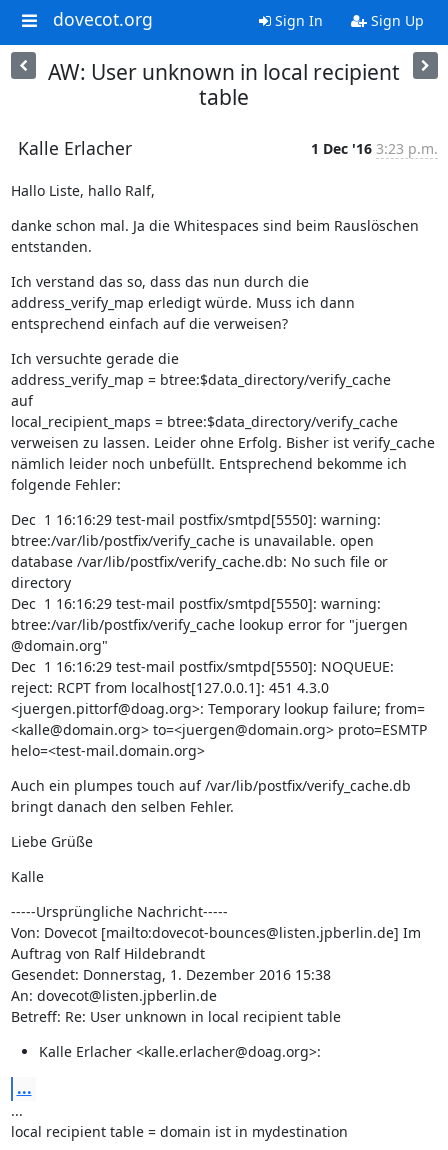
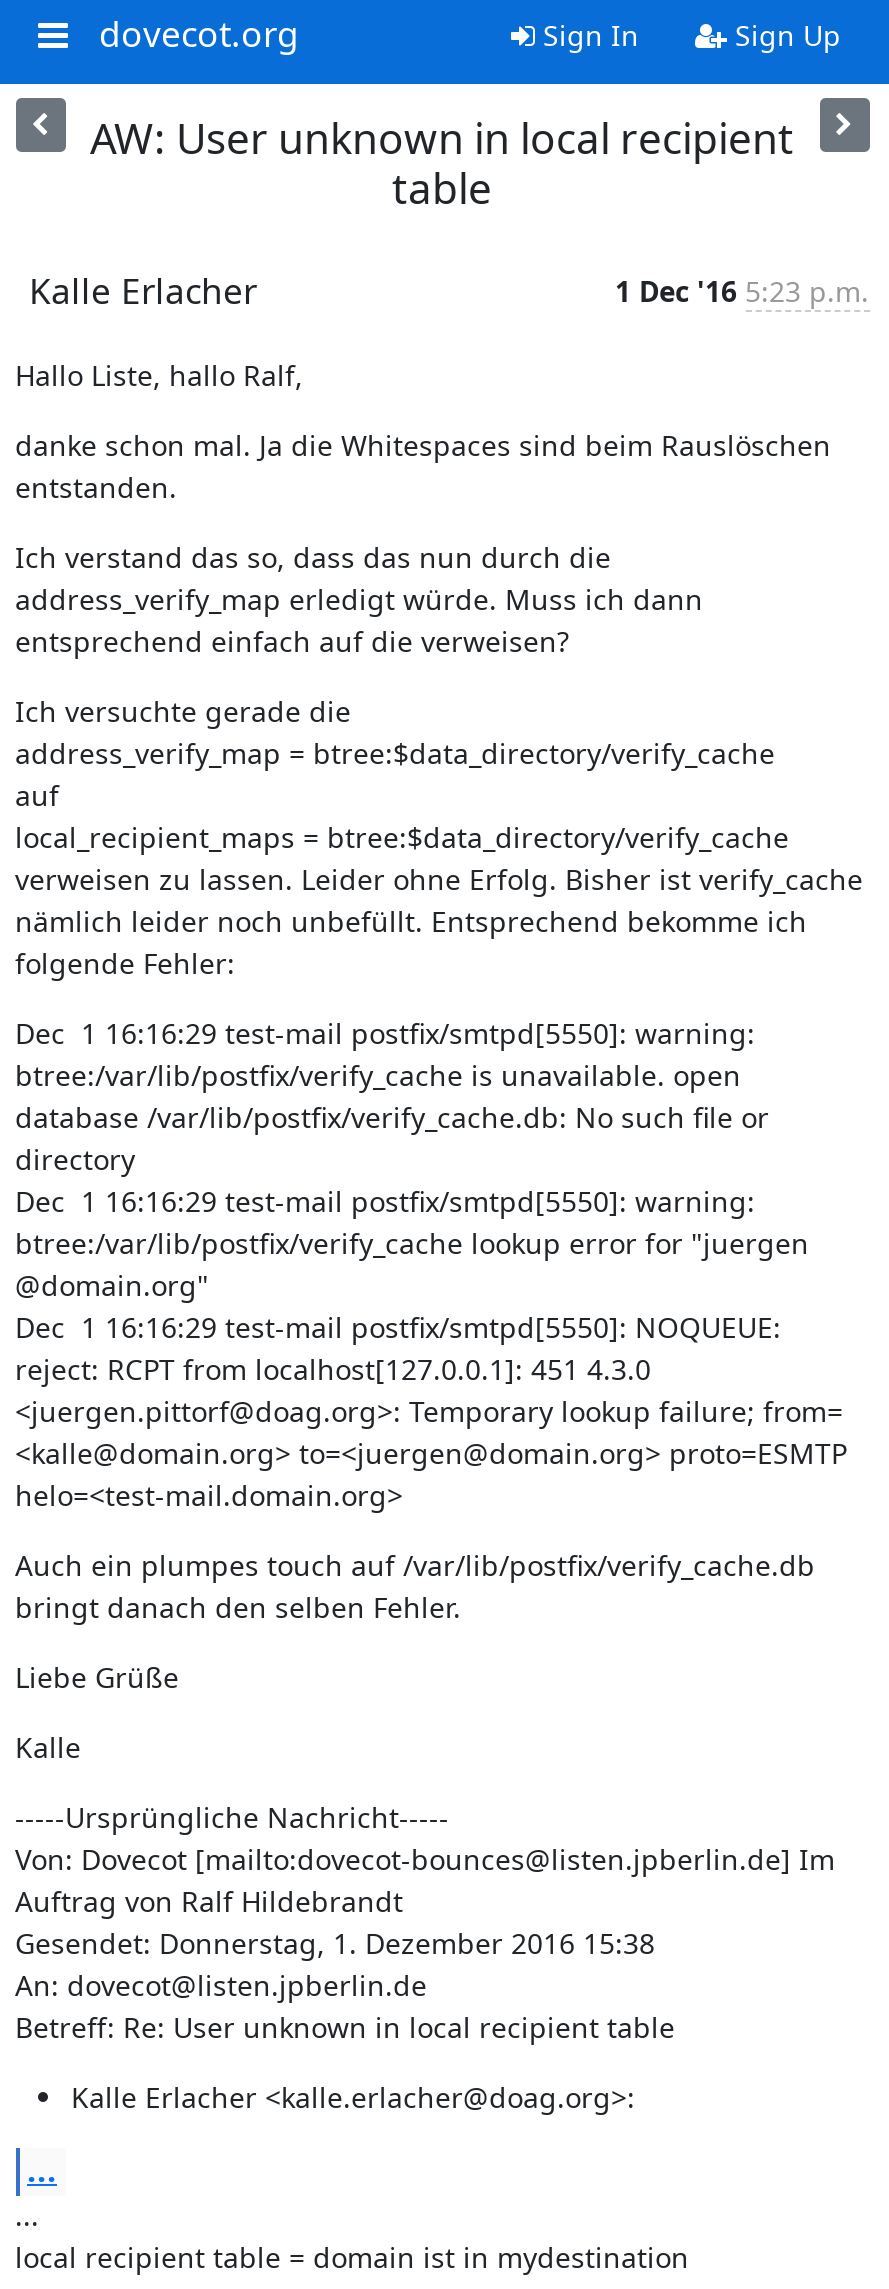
- 1 Dec '16 3:23 p.m.
+ 1 Dec '16 5:23 p.m.
